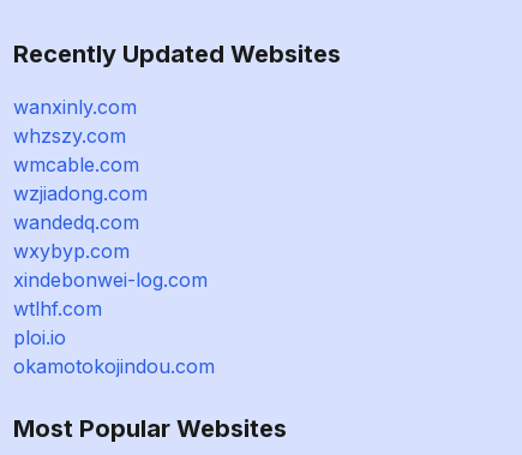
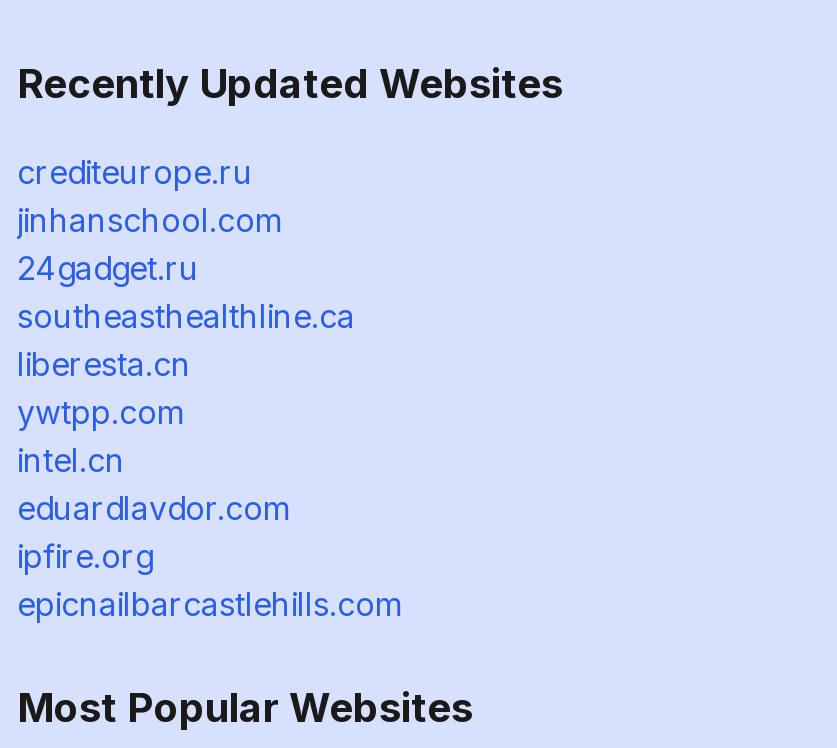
- wanxinly.com
- whzszy.com
- wmcable.com
- wzjiadong.com
- wandedq.com
- wxybyp.com
- xindebonwei-log.com
- wtlhf.com
- ploi.io
- okamotokojindou.com
+ crediteurope.ru
+ jinhanschool.com
+ 24gadget.ru
+ southeasthealthline.ca
+ liberesta.cn
+ ywtpp.com
+ intel.cn
+ eduardlavdor.com
+ ipfire.org
+ epicnailbarcastlehills.com
